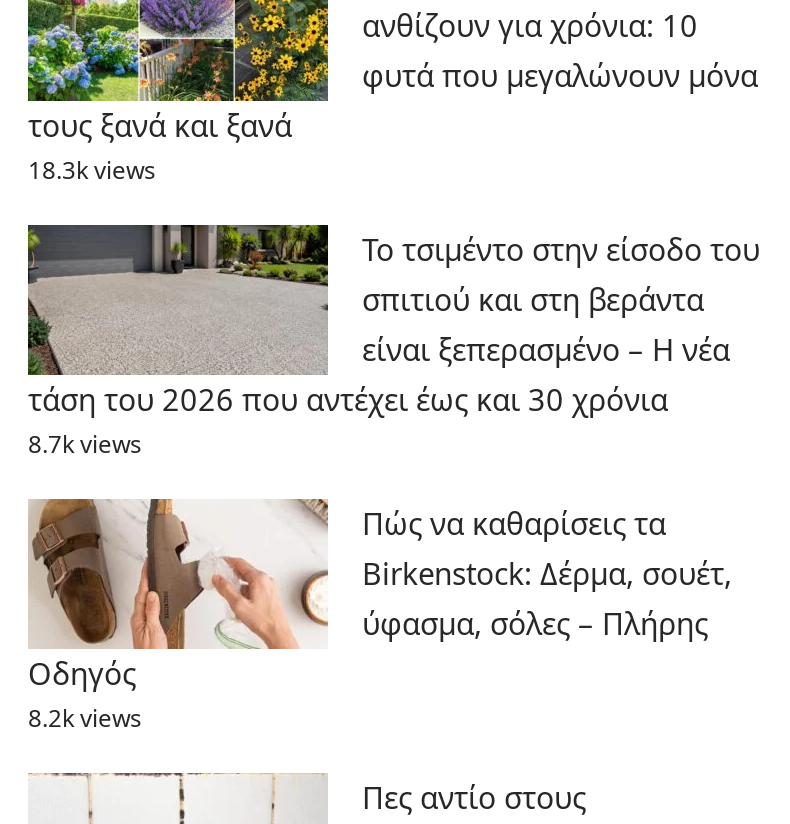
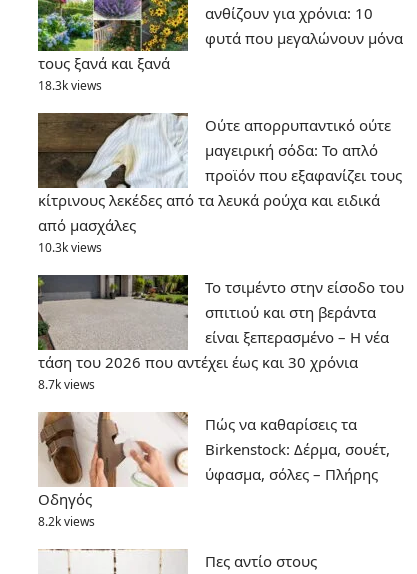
+ [image]
+ Ούτε απορρυπαντικό ούτε
+ μαγειρική σόδα: Το απλό
+ προϊόν που εξαφανίζει τους
+ κίτρινους λεκέδες από τα λευκά ρούχα και ειδικά
+ από μασχάλες
+ 10.3k views
